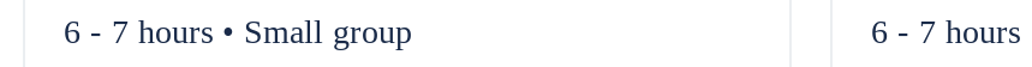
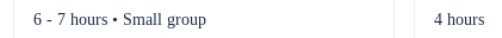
- 6 - 7 hours
+ 4 hours
